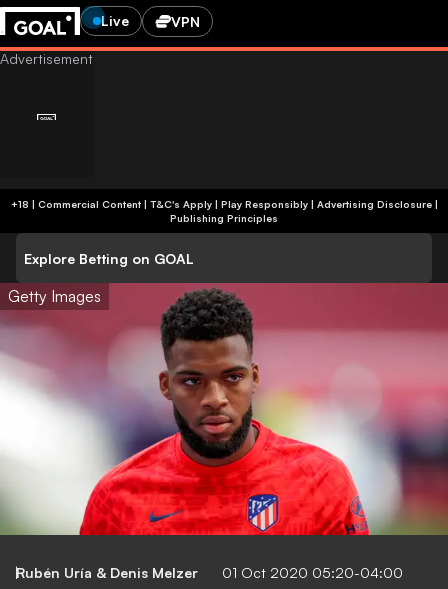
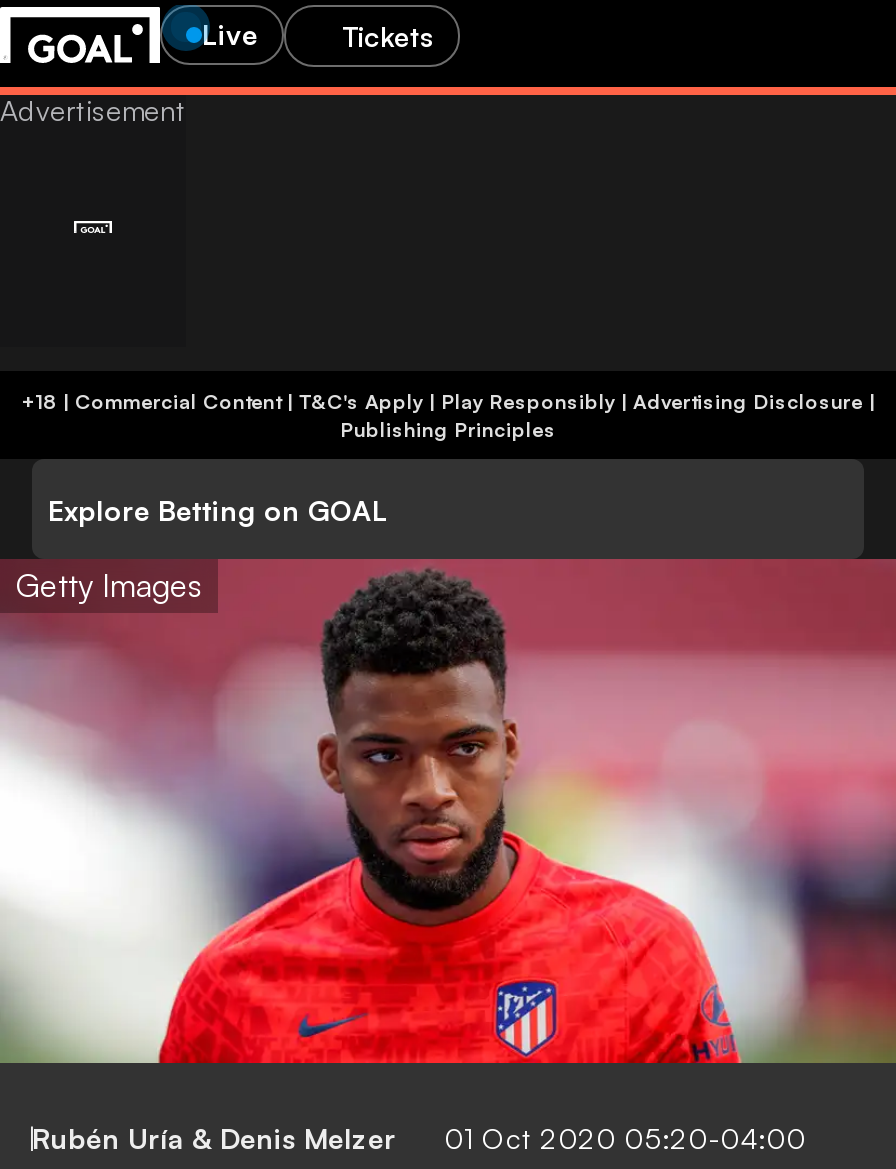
- VPN
+ Tickets
